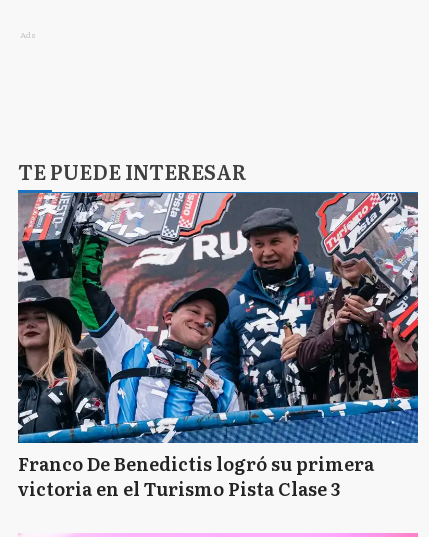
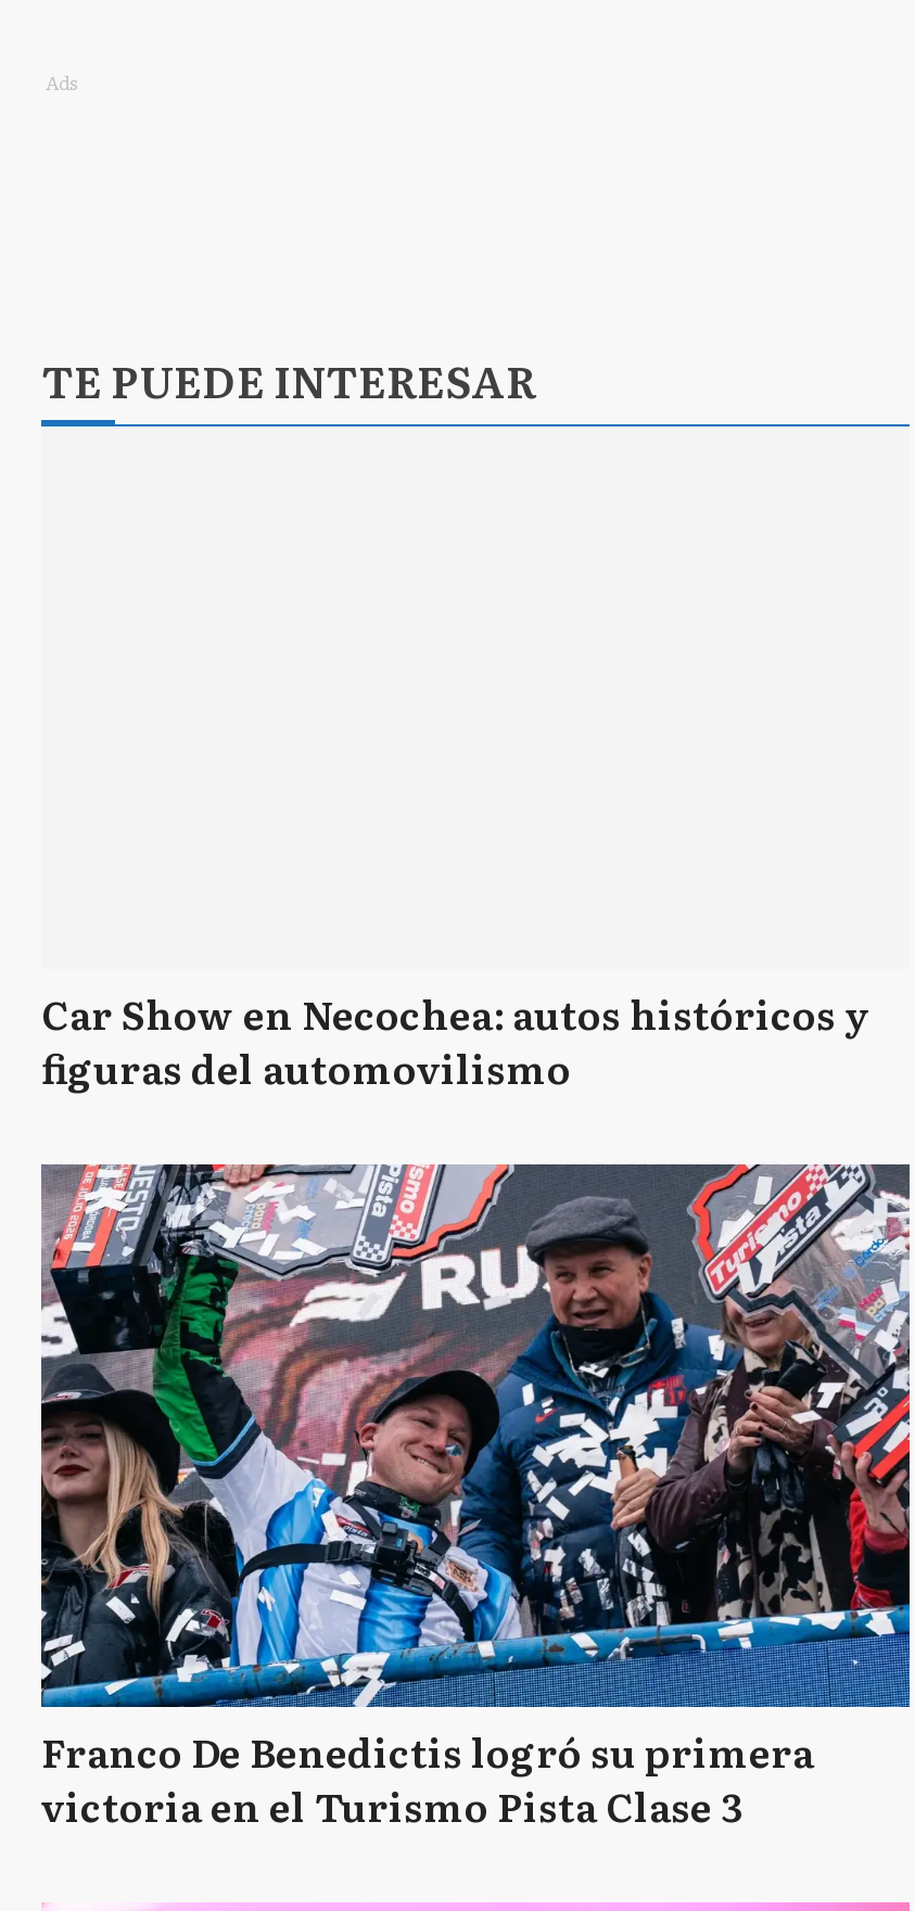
+ Car Show en Necochea: autos históricos y
+ figuras del automovilismo
